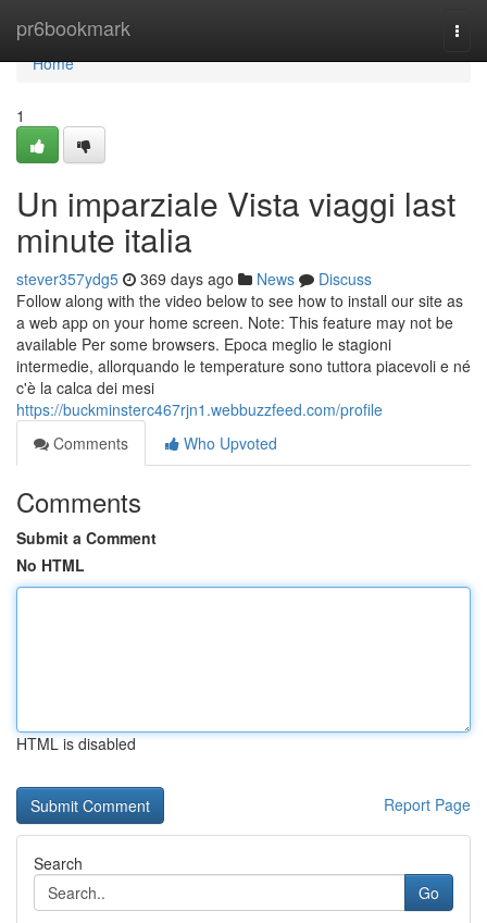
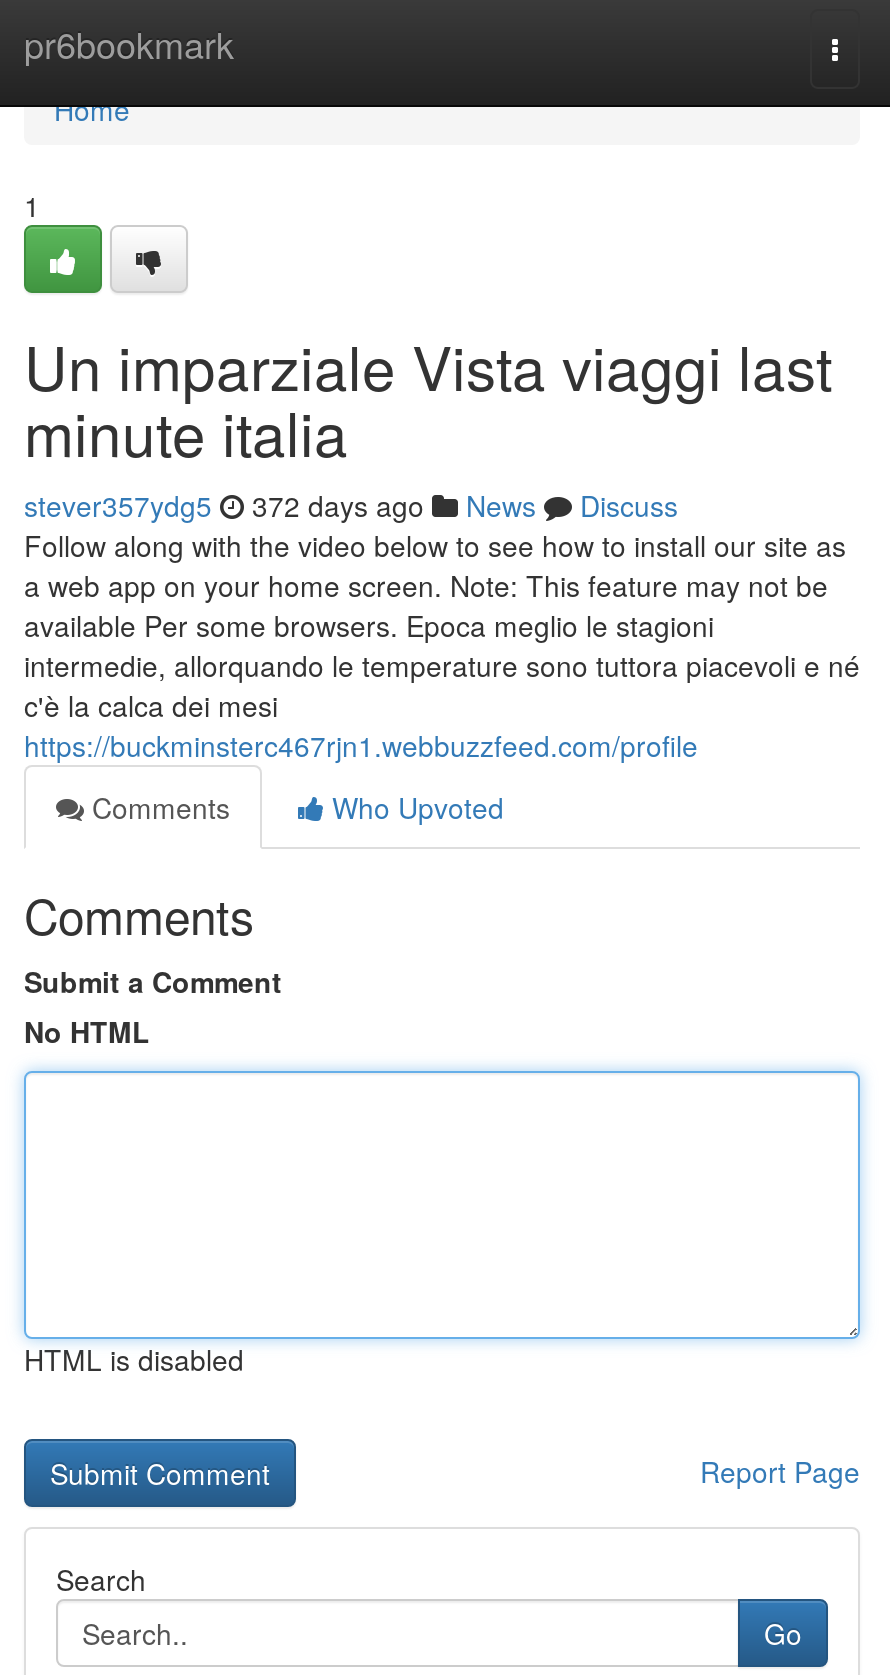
- stever357ydg5 369 days ago News Discuss
+ stever357ydg5 372 days ago News Discuss
